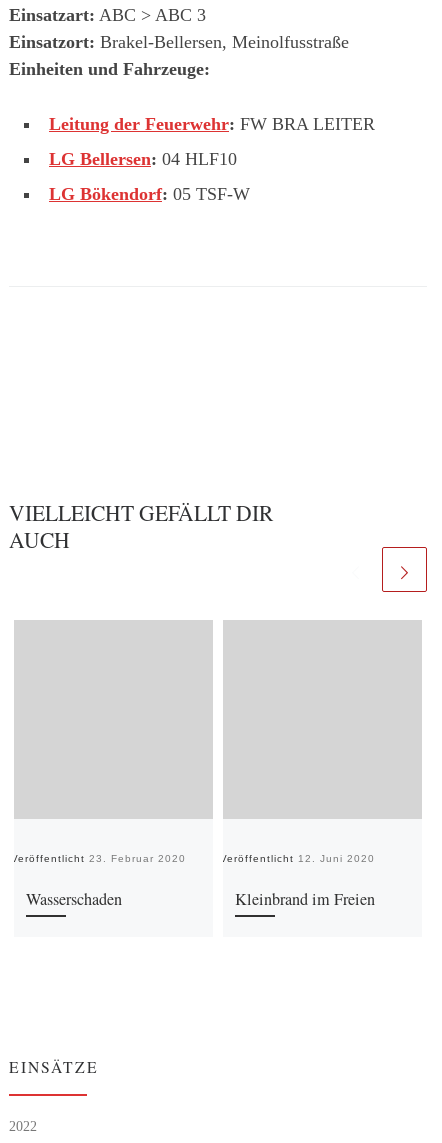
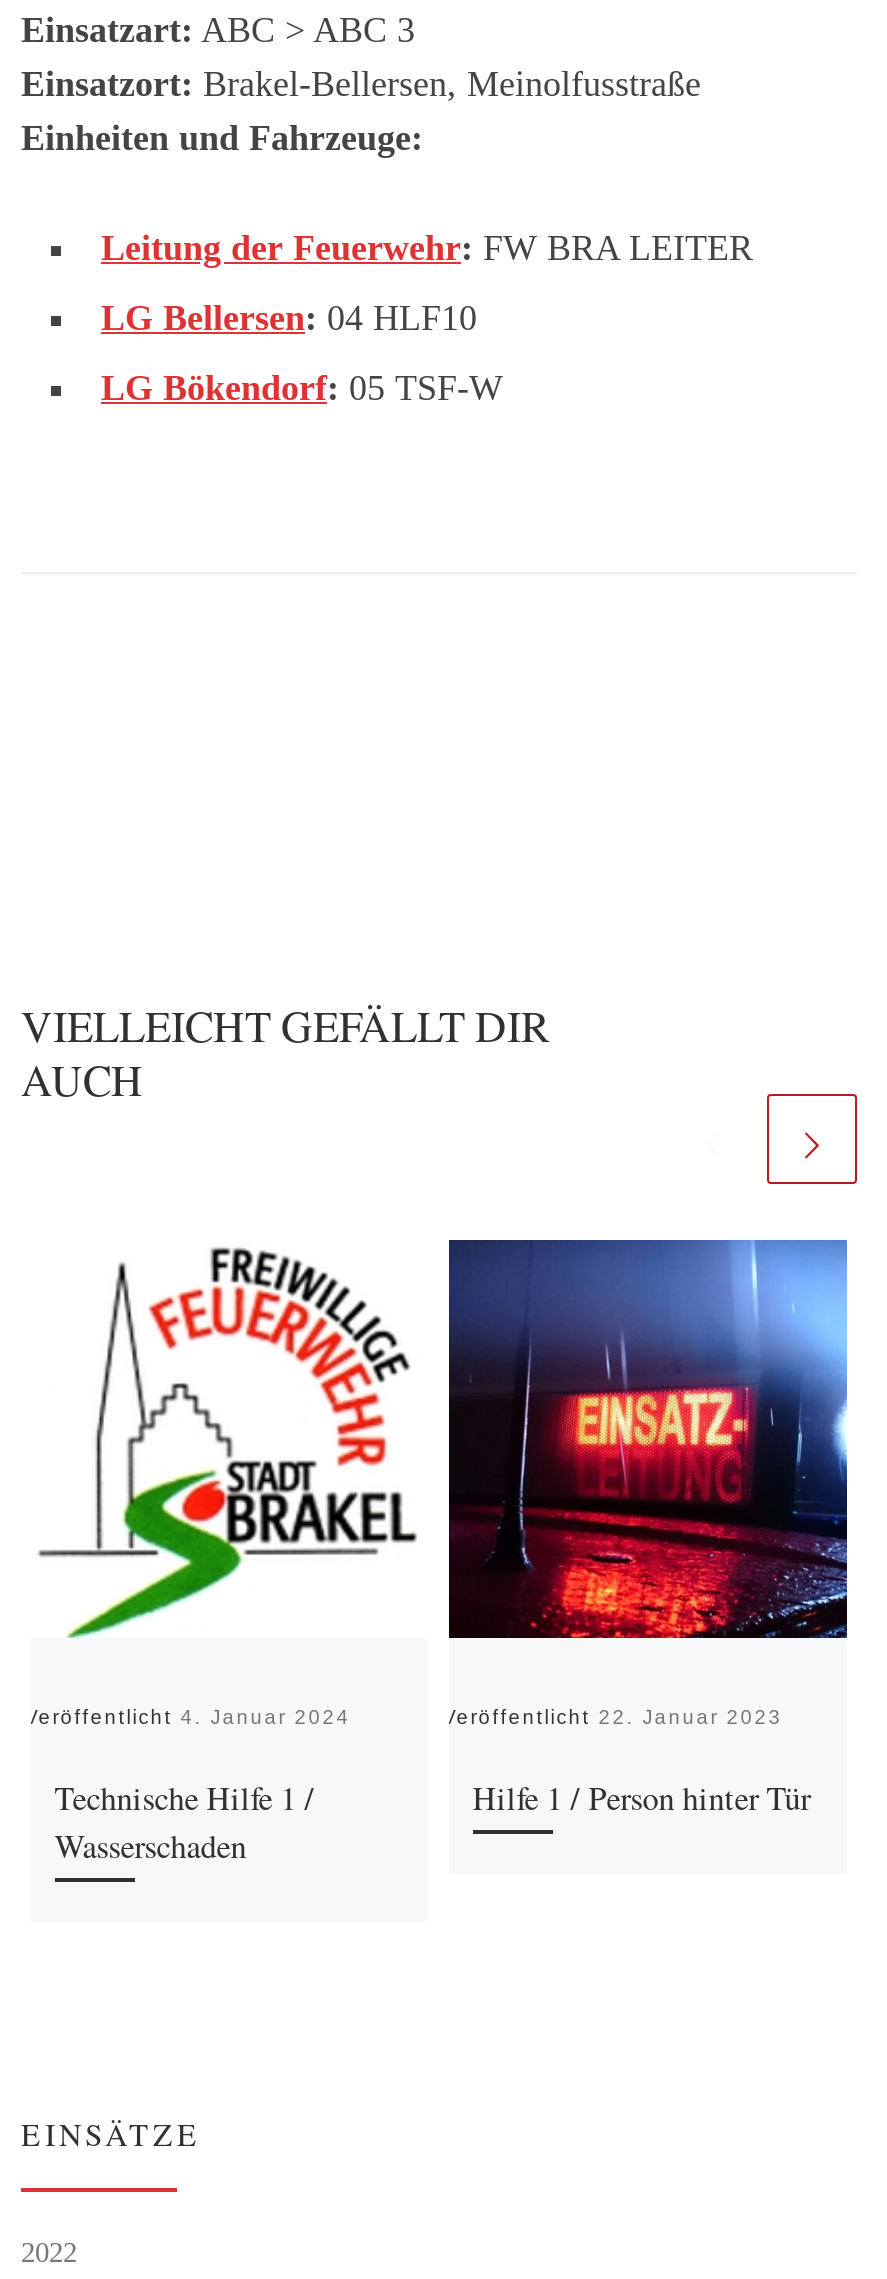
+ [image]

+ [image]

- Veröffentlicht 23. Februar 2020
+ Veröffentlicht 4. Januar 2024
+ Technische Hilfe 1 /

- Veröffentlicht 12. Juni 2020
+ Veröffentlicht 22. Januar 2023

moved down: Wasserschaden

- Kleinbrand im Freien
+ Hilfe 1 / Person hinter Tür
